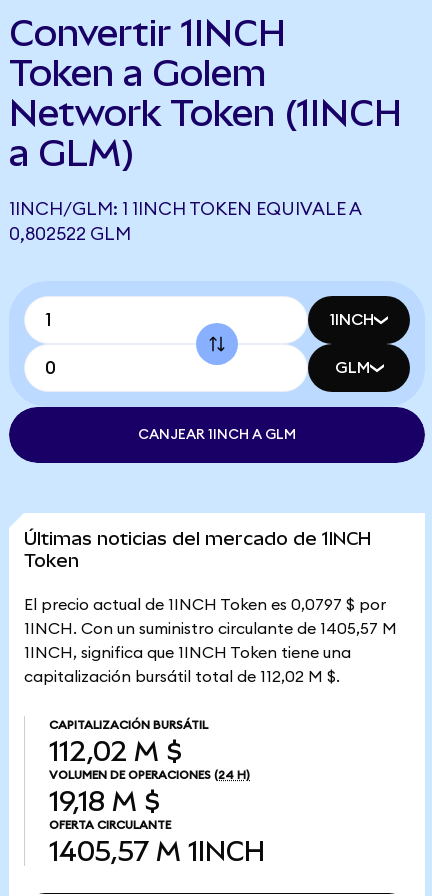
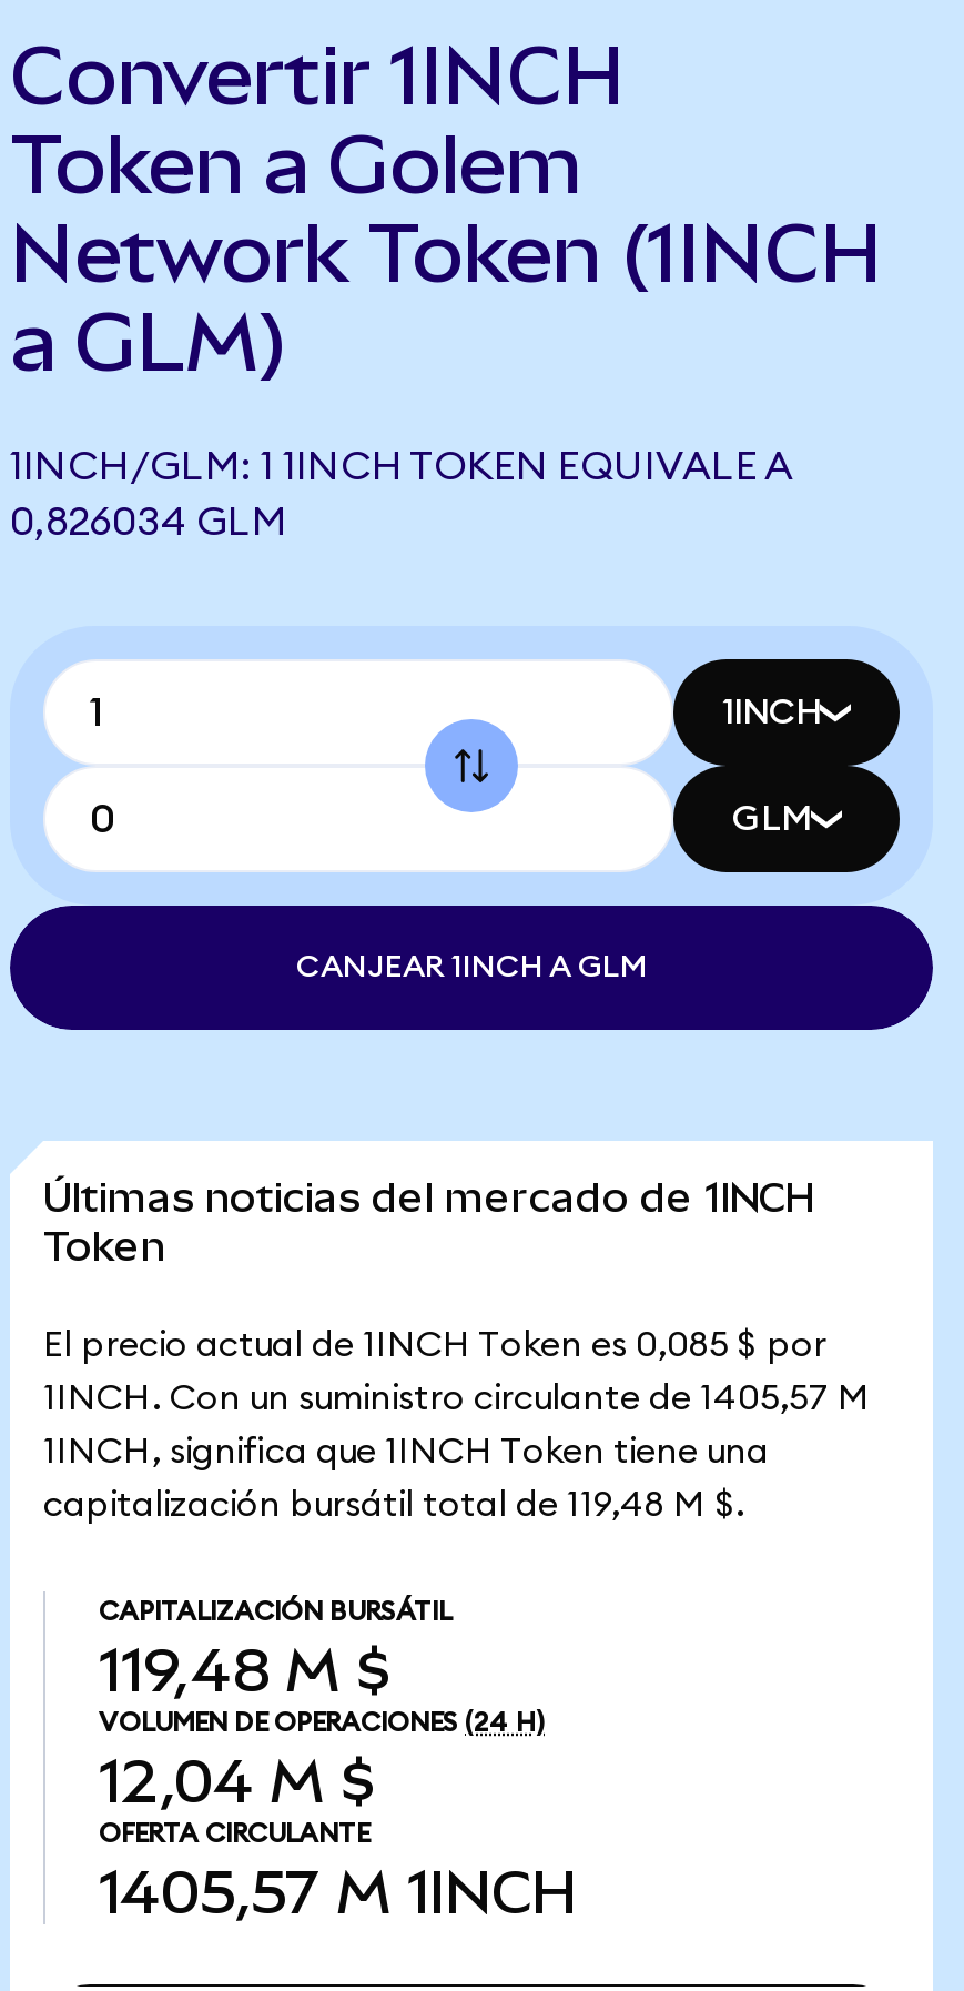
- 0,802522 GLM
+ 0,826034 GLM

- El precio actual de 1INCH Token es 0,0797 $ por
+ El precio actual de 1INCH Token es 0,085 $ por

- capitalización bursátil total de 112,02 M $.
+ capitalización bursátil total de 119,48 M $.

- 112,02 M $
+ 119,48 M $

- 19,18 M $
+ 12,04 M $
